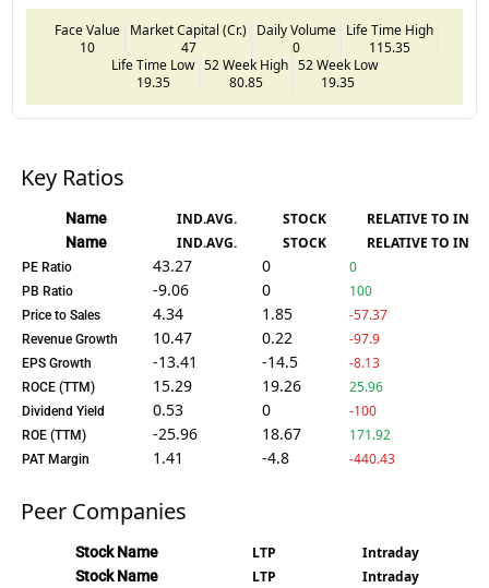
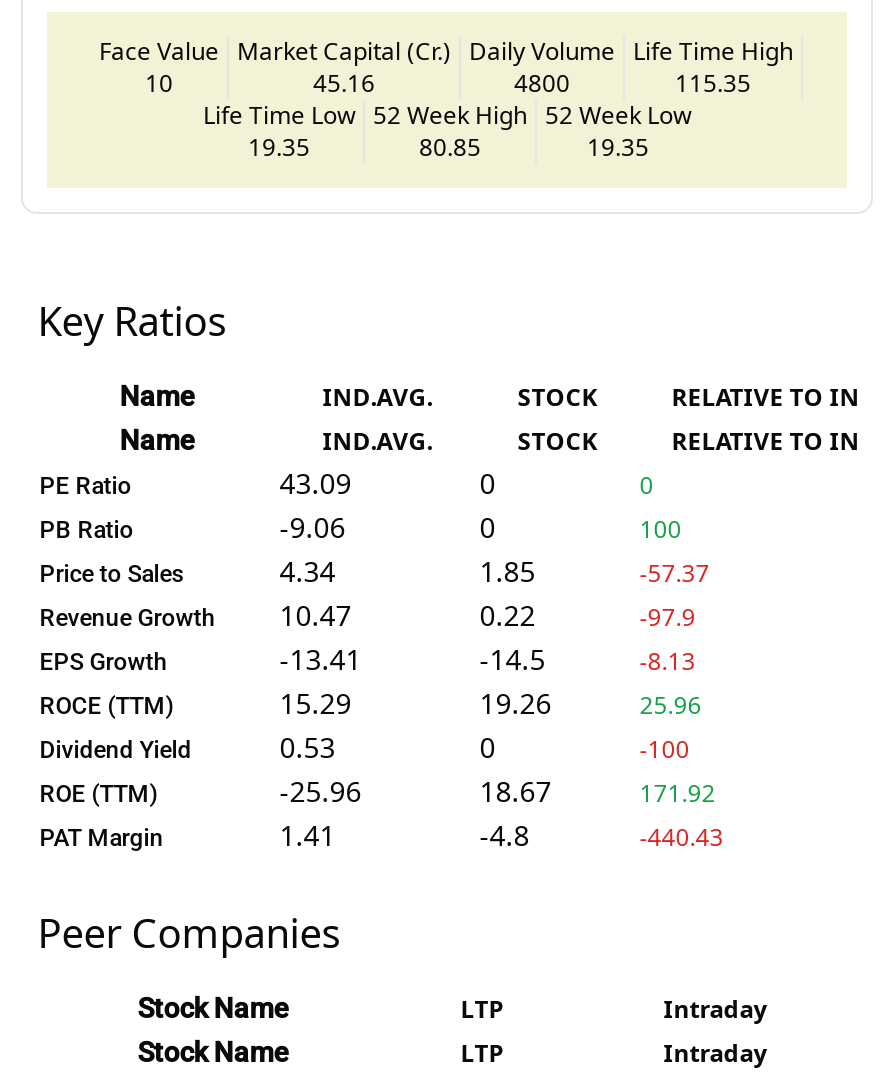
- 47
+ 45.16

- 0
+ 4800

- 43.27
+ 43.09
